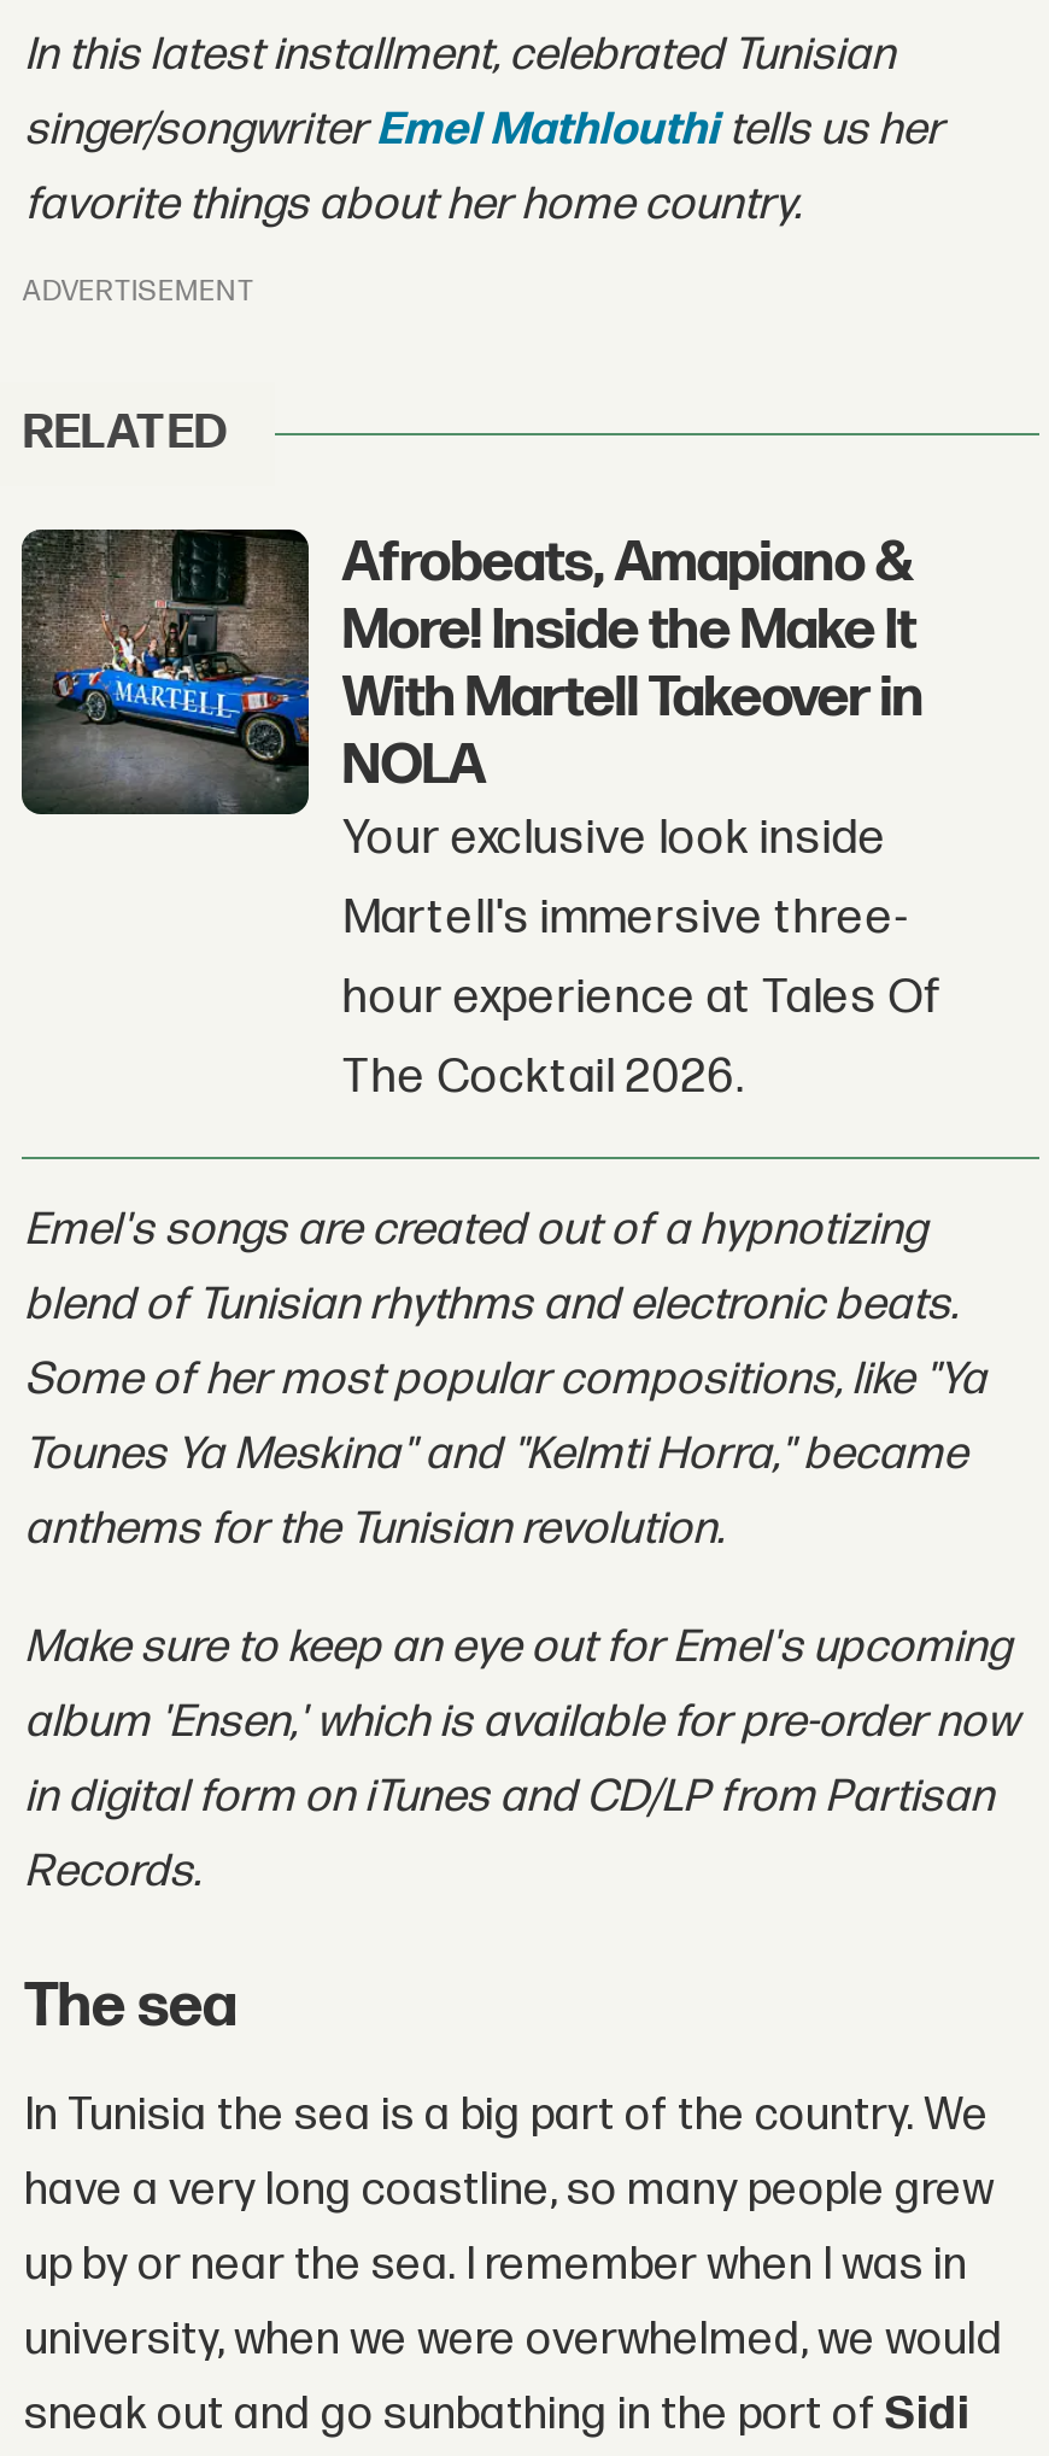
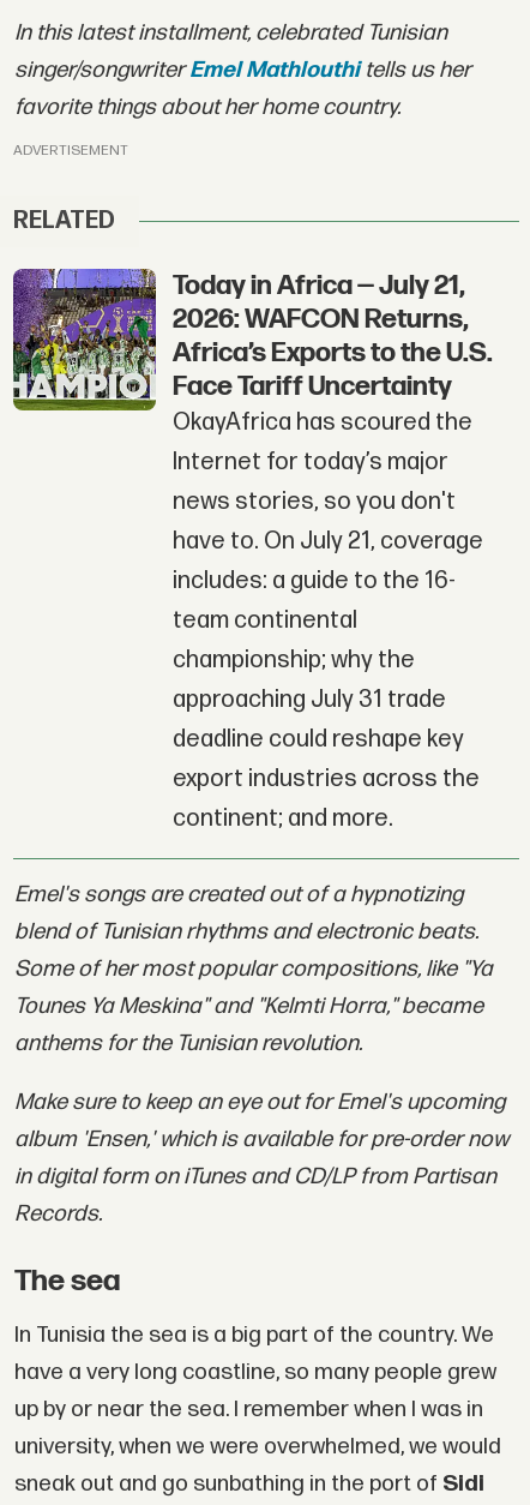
- [image]
- Afrobeats, Amapiano &
- More! Inside the Make It
- With Martell Takeover in
- NOLA
- Your exclusive look inside
- Martell's immersive three-
- hour experience at Tales Of
- The Cocktail 2026.
+ [image]
+ Today in Africa — July 21,
+ 2026: WAFCON Returns,
+ Africa’s Exports to the U.S.
+ Face Tariff Uncertainty
+ OkayAfrica has scoured the
+ Internet for today’s major
+ news stories, so you don't
+ have to. On July 21, coverage
+ includes: a guide to the 16-
+ team continental
+ championship; why the
+ approaching July 31 trade
+ deadline could reshape key
+ export industries across the
+ continent; and more.
